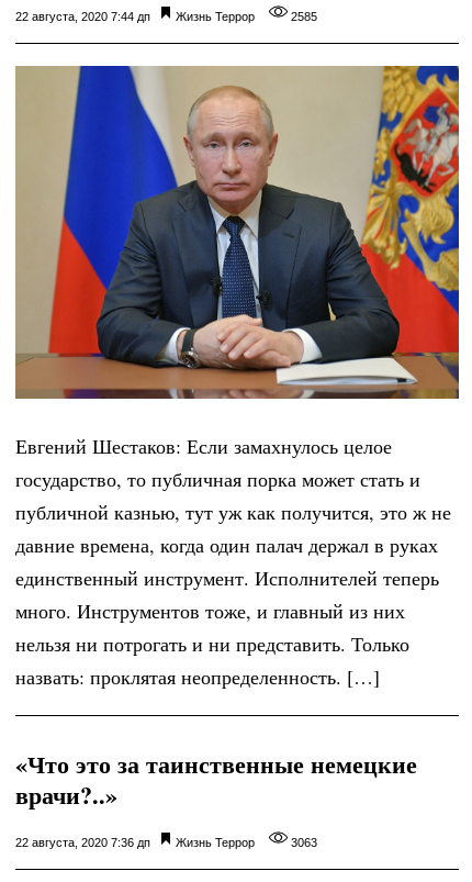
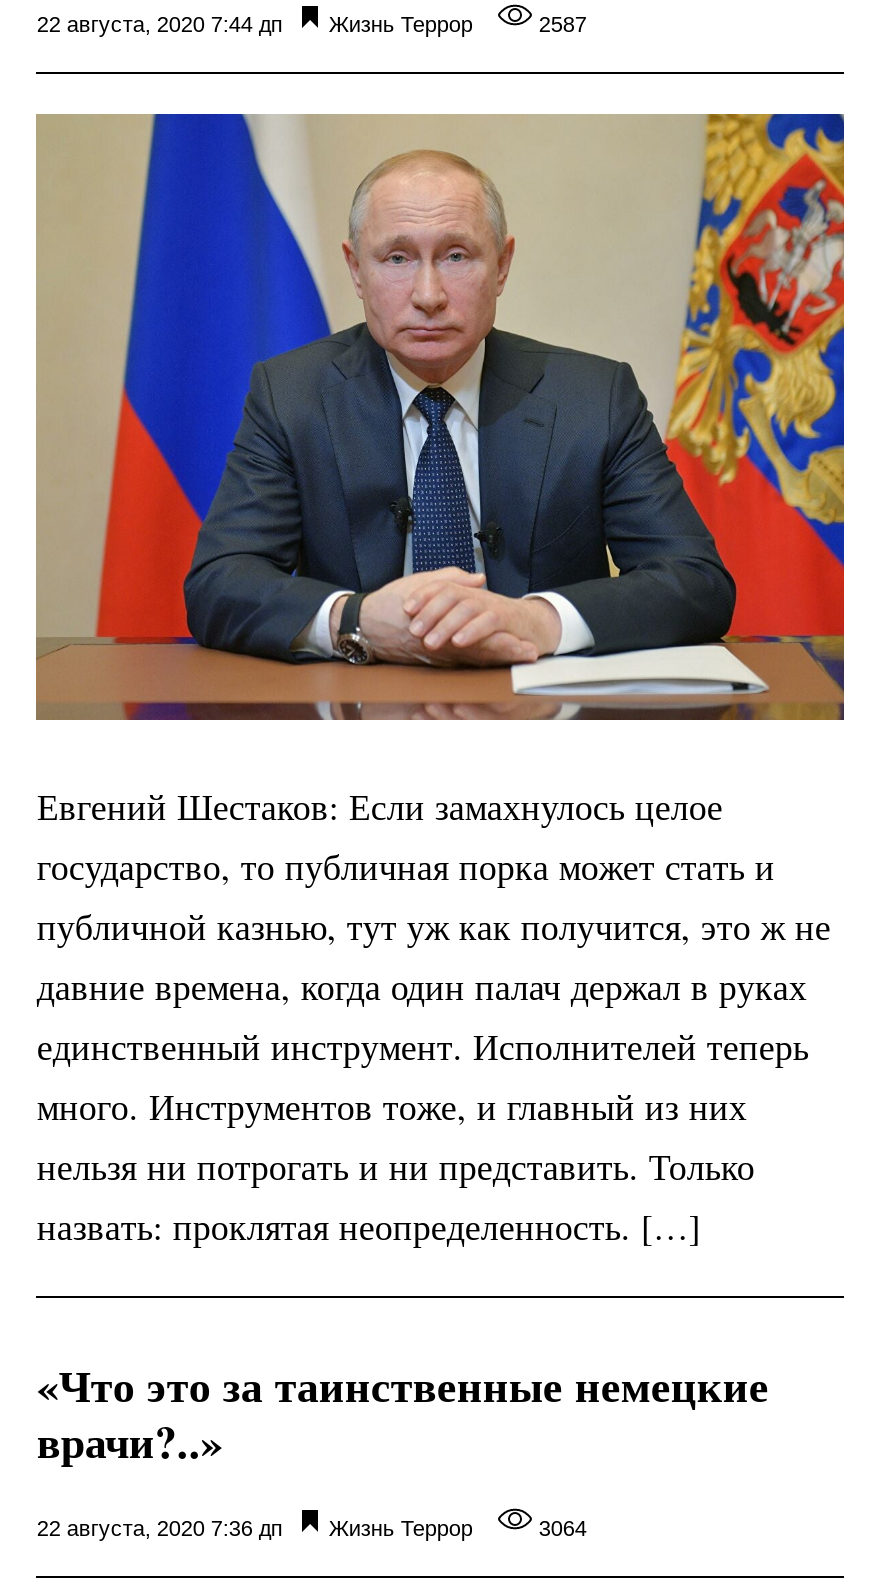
- 2585
+ 2587

- 3063
+ 3064
